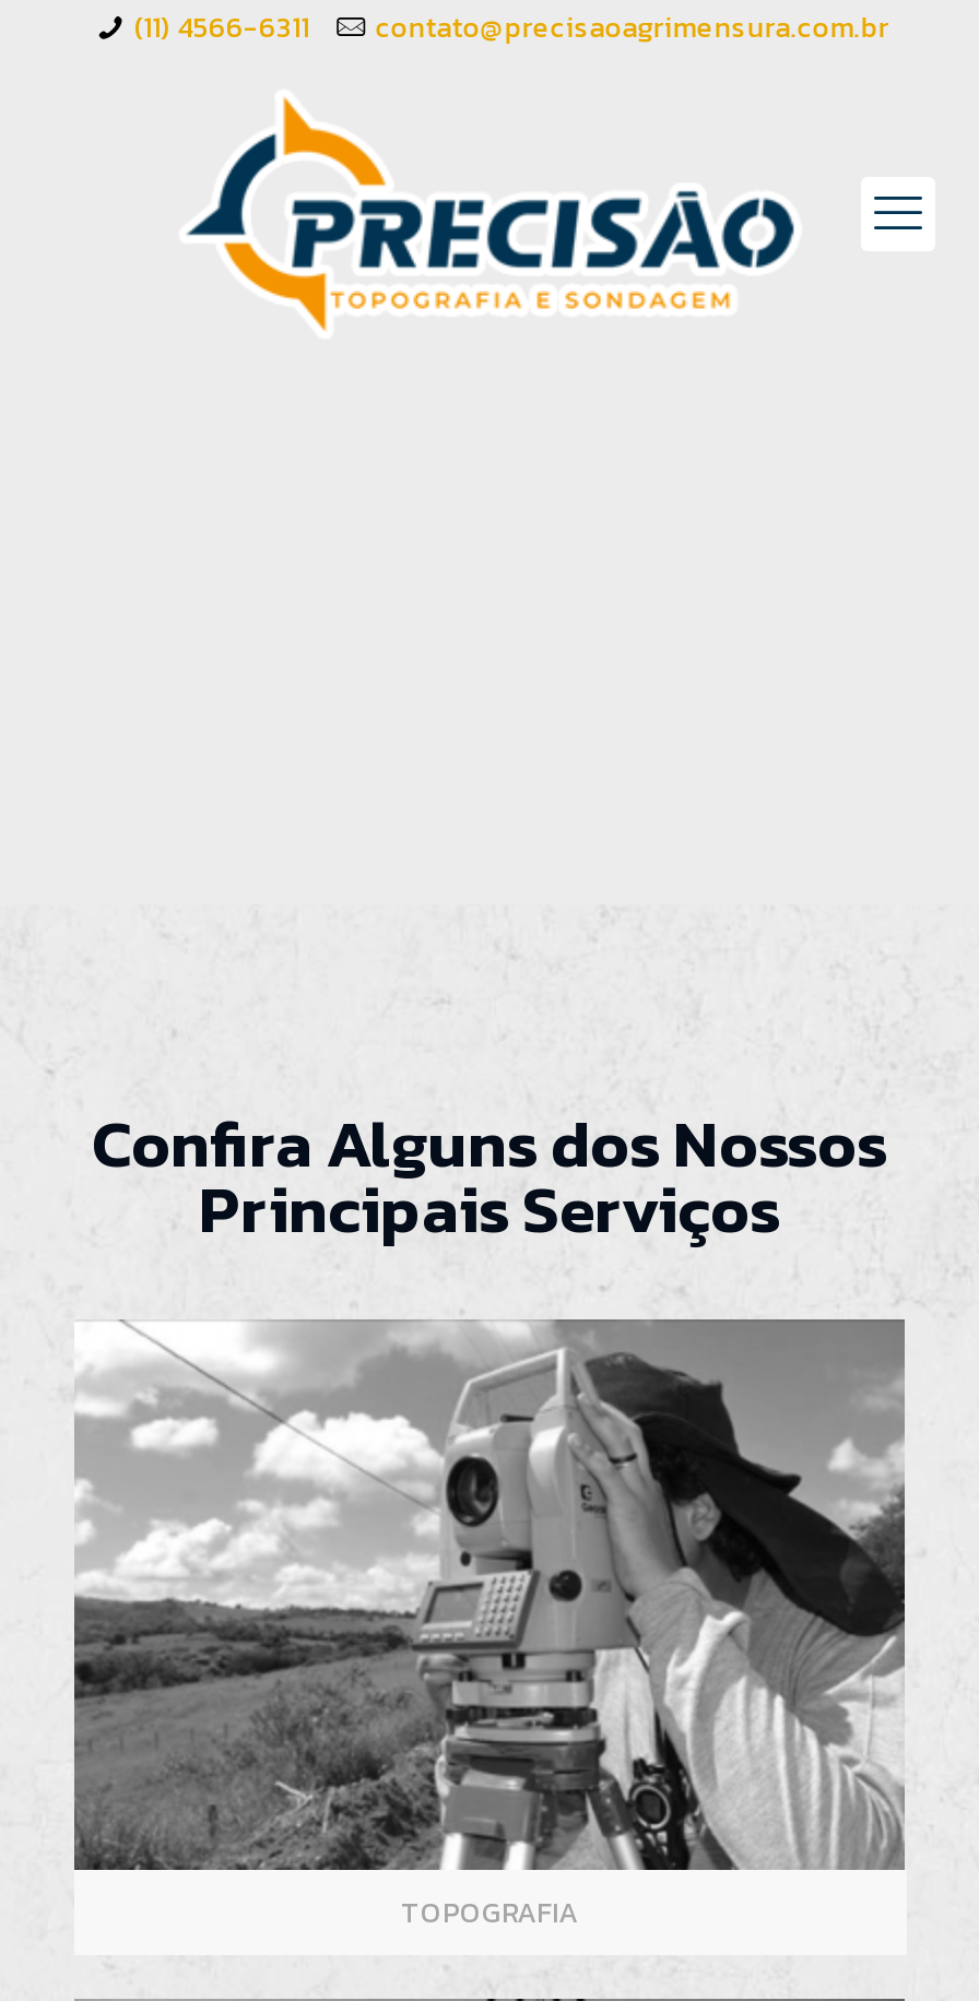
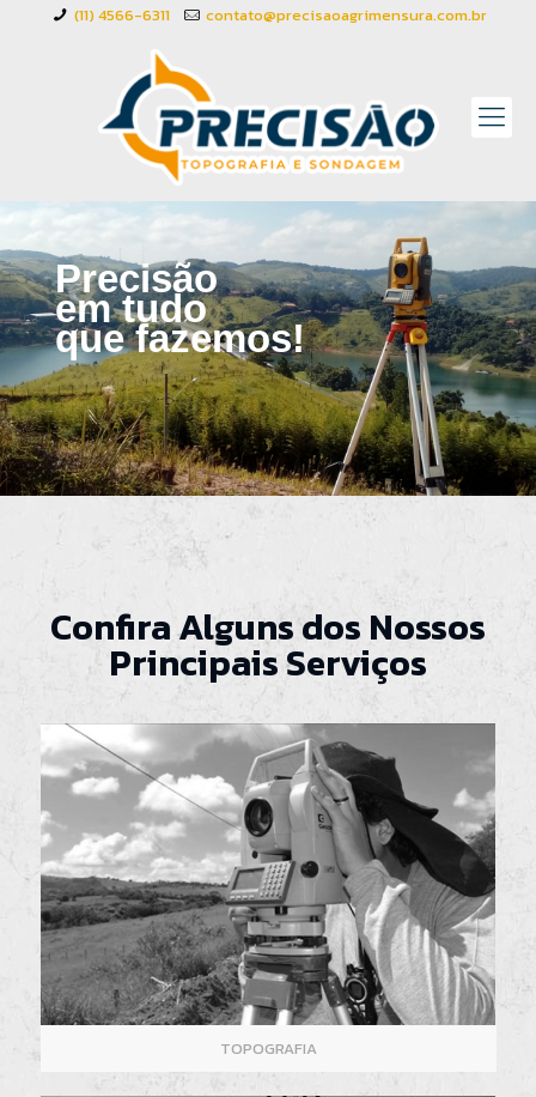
+ [image]
+ Precisão
+ em tudo
+ que fazemos!
